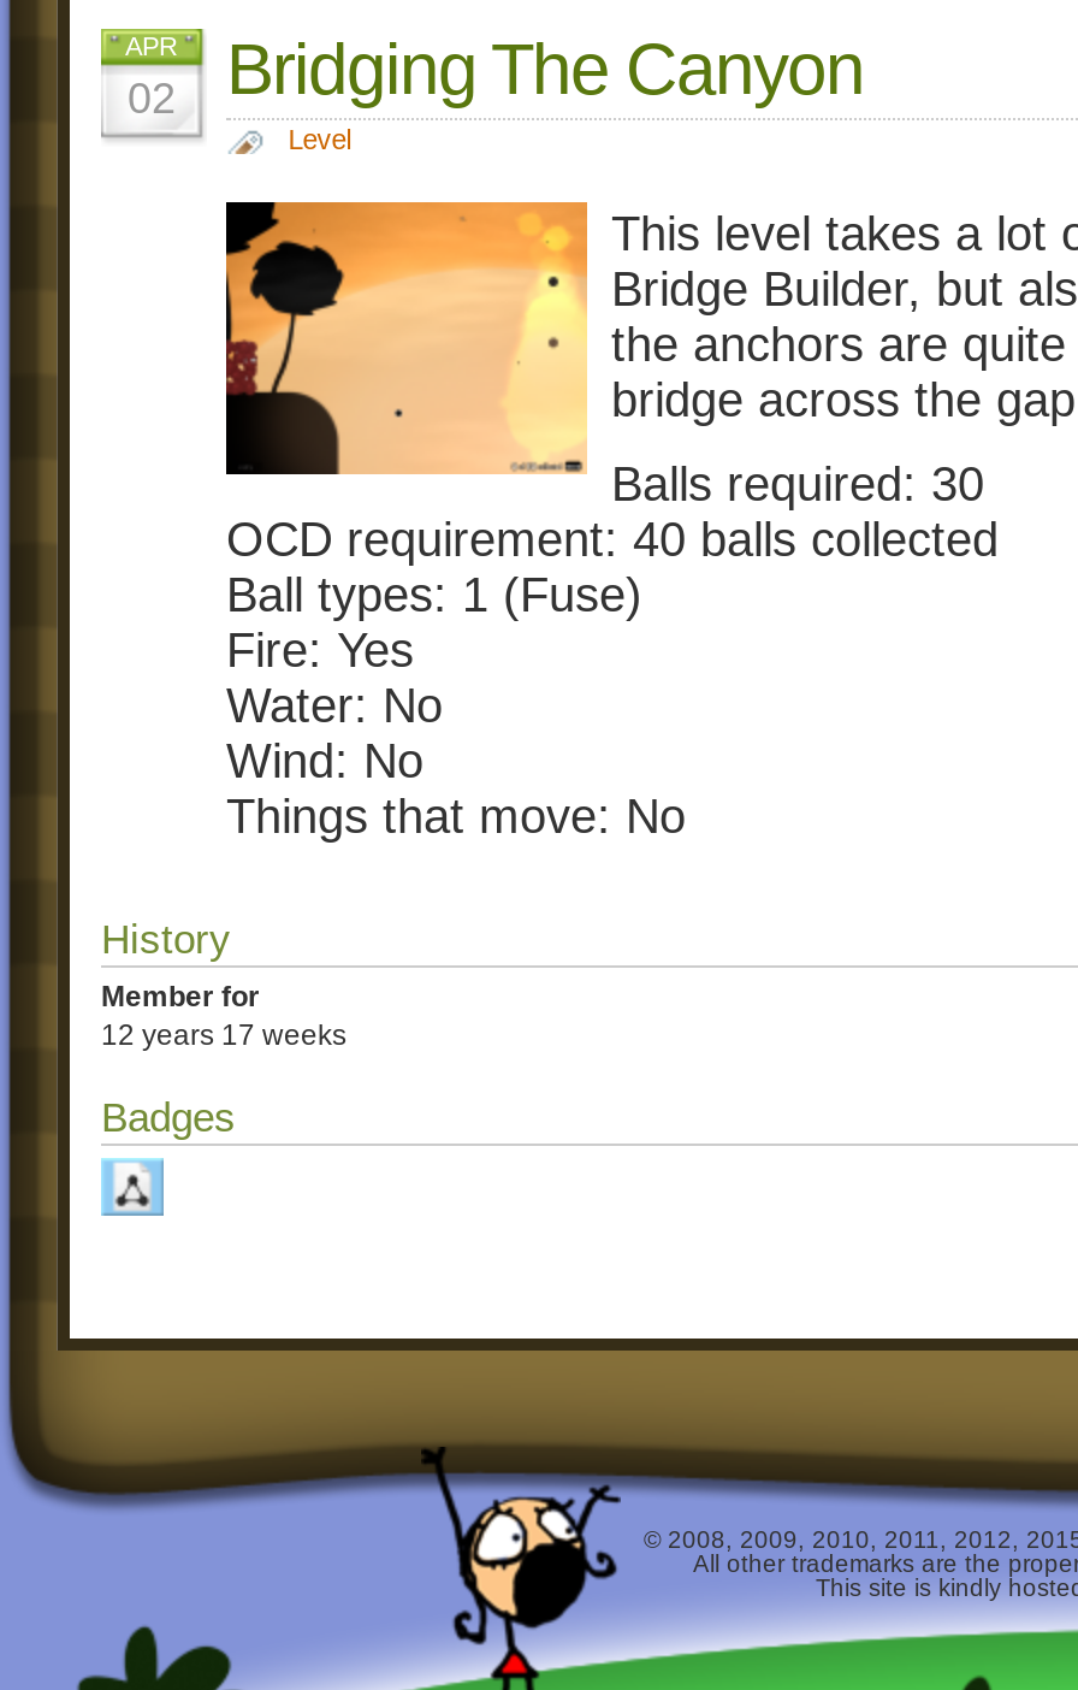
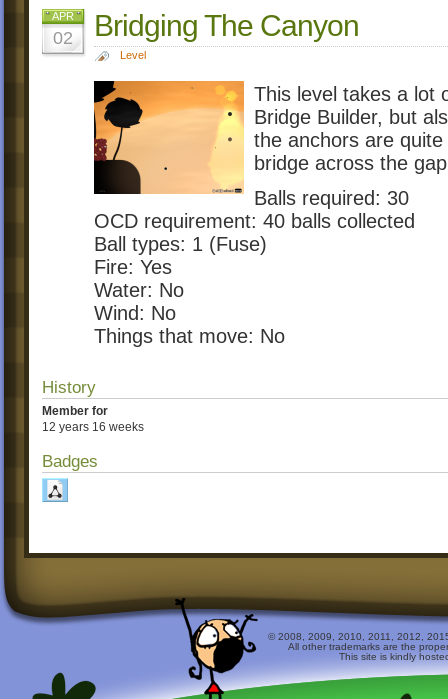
- 12 years 17 weeks
+ 12 years 16 weeks
